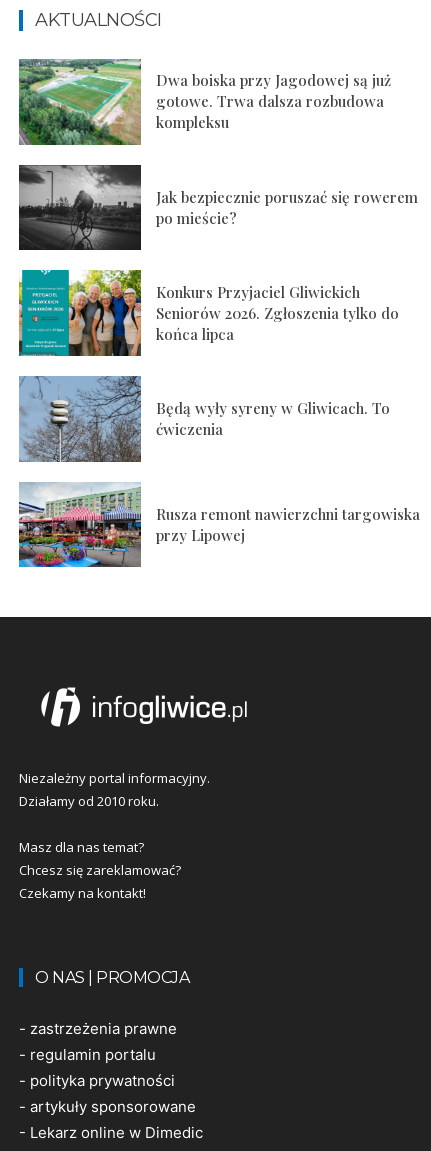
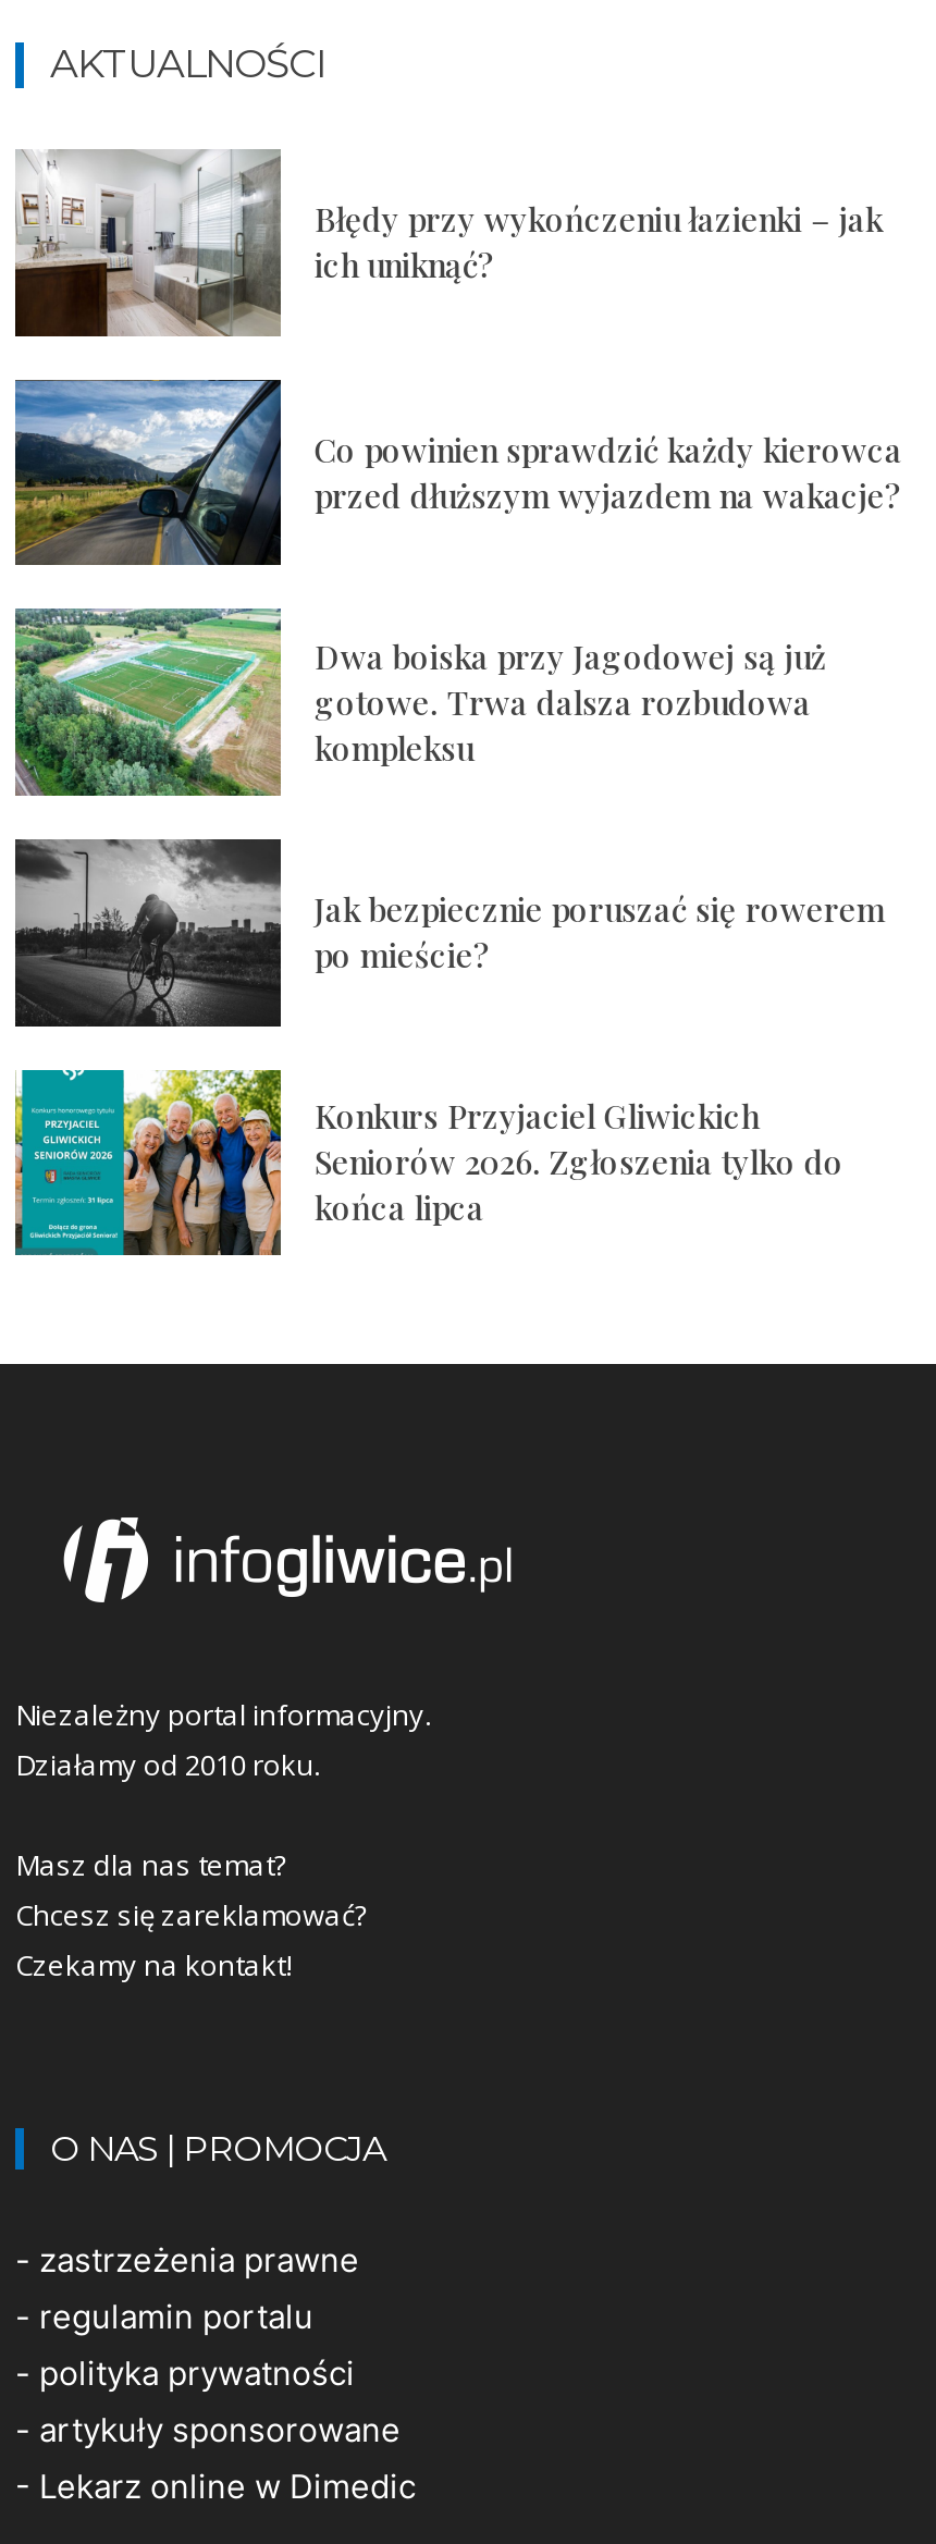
+ [image]
+ Co powinien sprawdzić każdy kierowca
+ przed dłuższym wyjazdem na wakacje?

+ [image]
+ Błędy przy wykończeniu łazienki – jak
+ ich uniknąć?

moved down: [image] | Dwa boiska przy Jagodowej są już | gotowe. Trwa dalsza rozbudowa | ... | Seniorów 2026. Zgłoszenia tylko do | końca lipca

- [image]
- Będą wyły syreny w Gliwicach. To
- ćwiczenia

- [image]
- Rusza remont nawierzchni targowiska
- przy Lipowej
